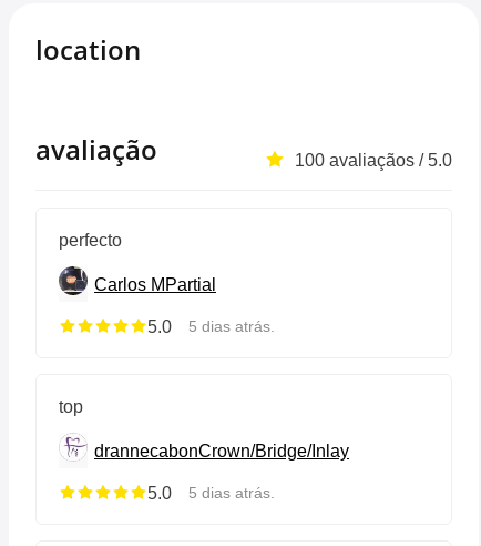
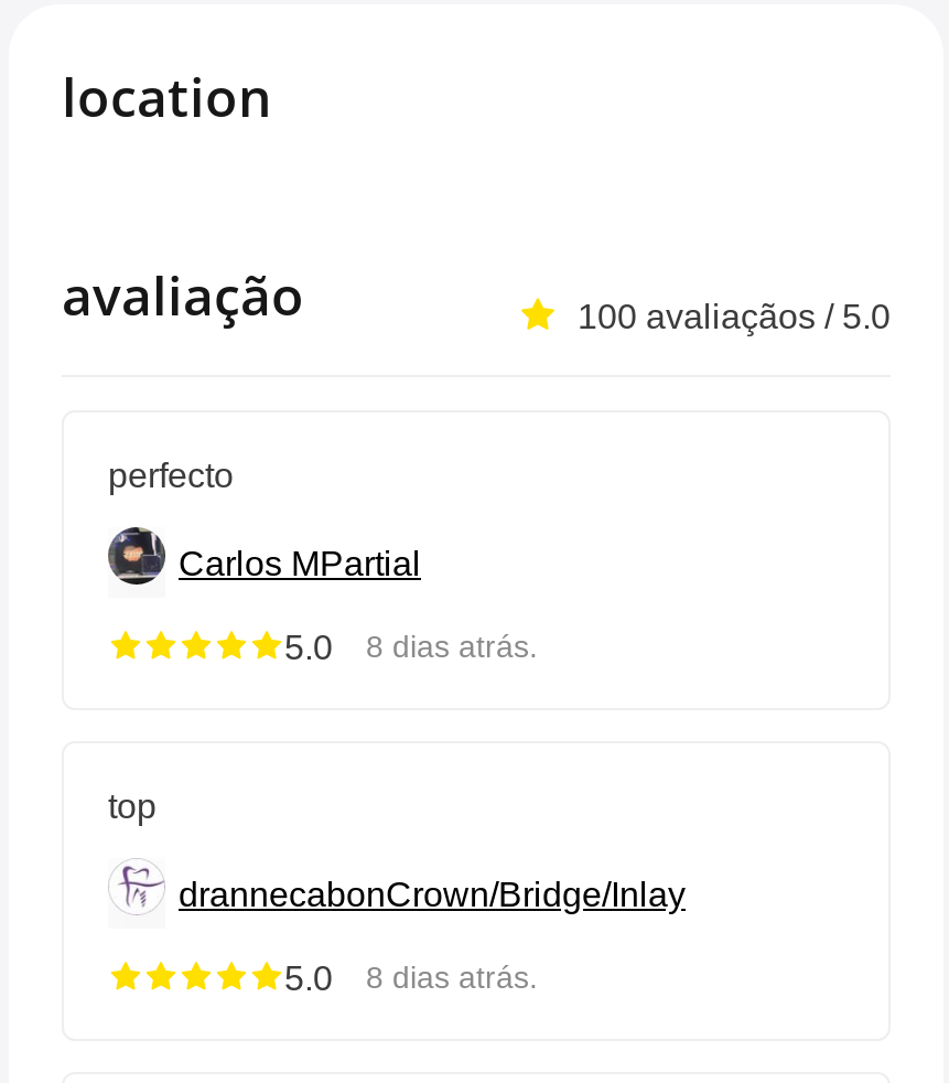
- 5.0 5 dias atrás.
+ 5.0 8 dias atrás.

- 5.0 5 dias atrás.
+ 5.0 8 dias atrás.
